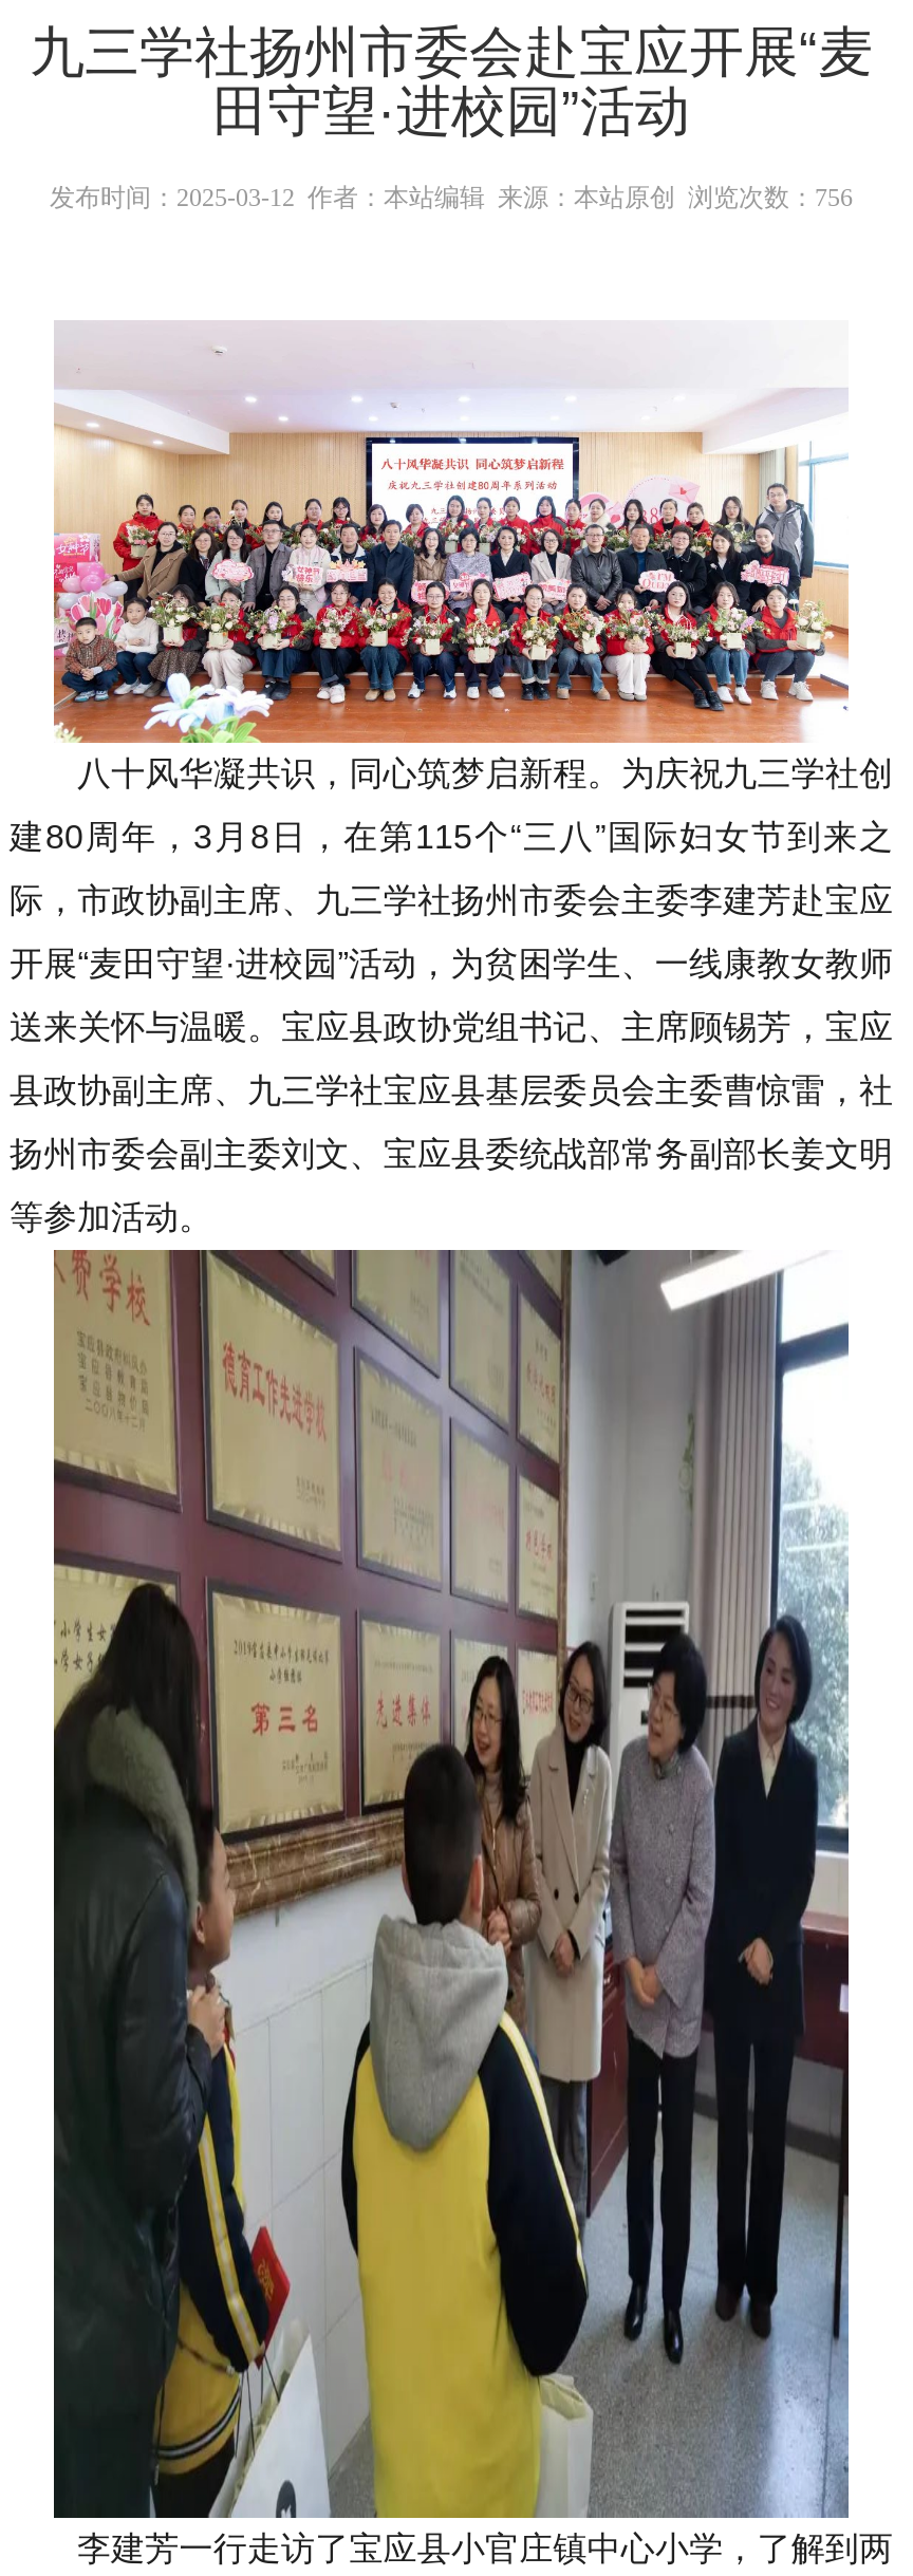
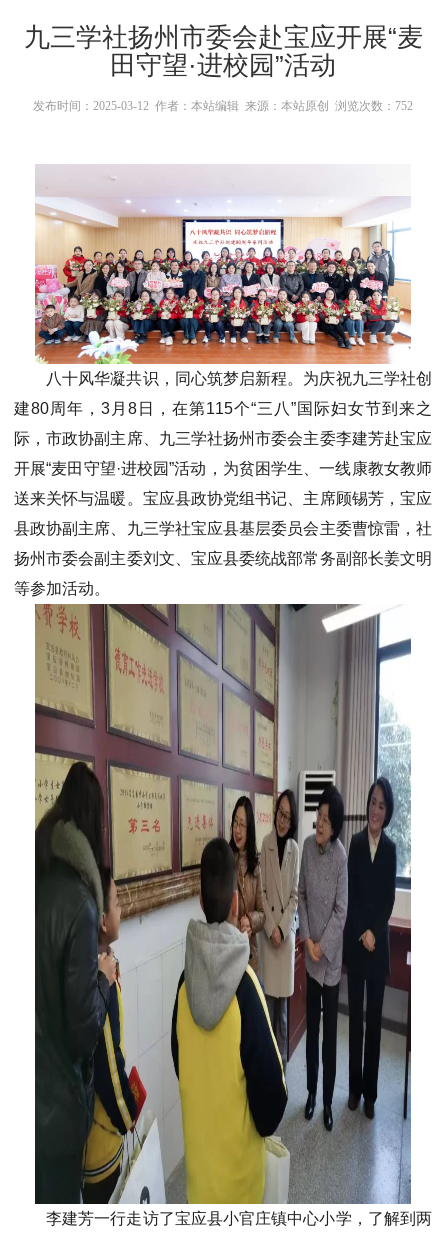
- 发布时间：2025-03-12 作者：本站编辑 来源：本站原创 浏览次数：756
+ 发布时间：2025-03-12 作者：本站编辑 来源：本站原创 浏览次数：752
